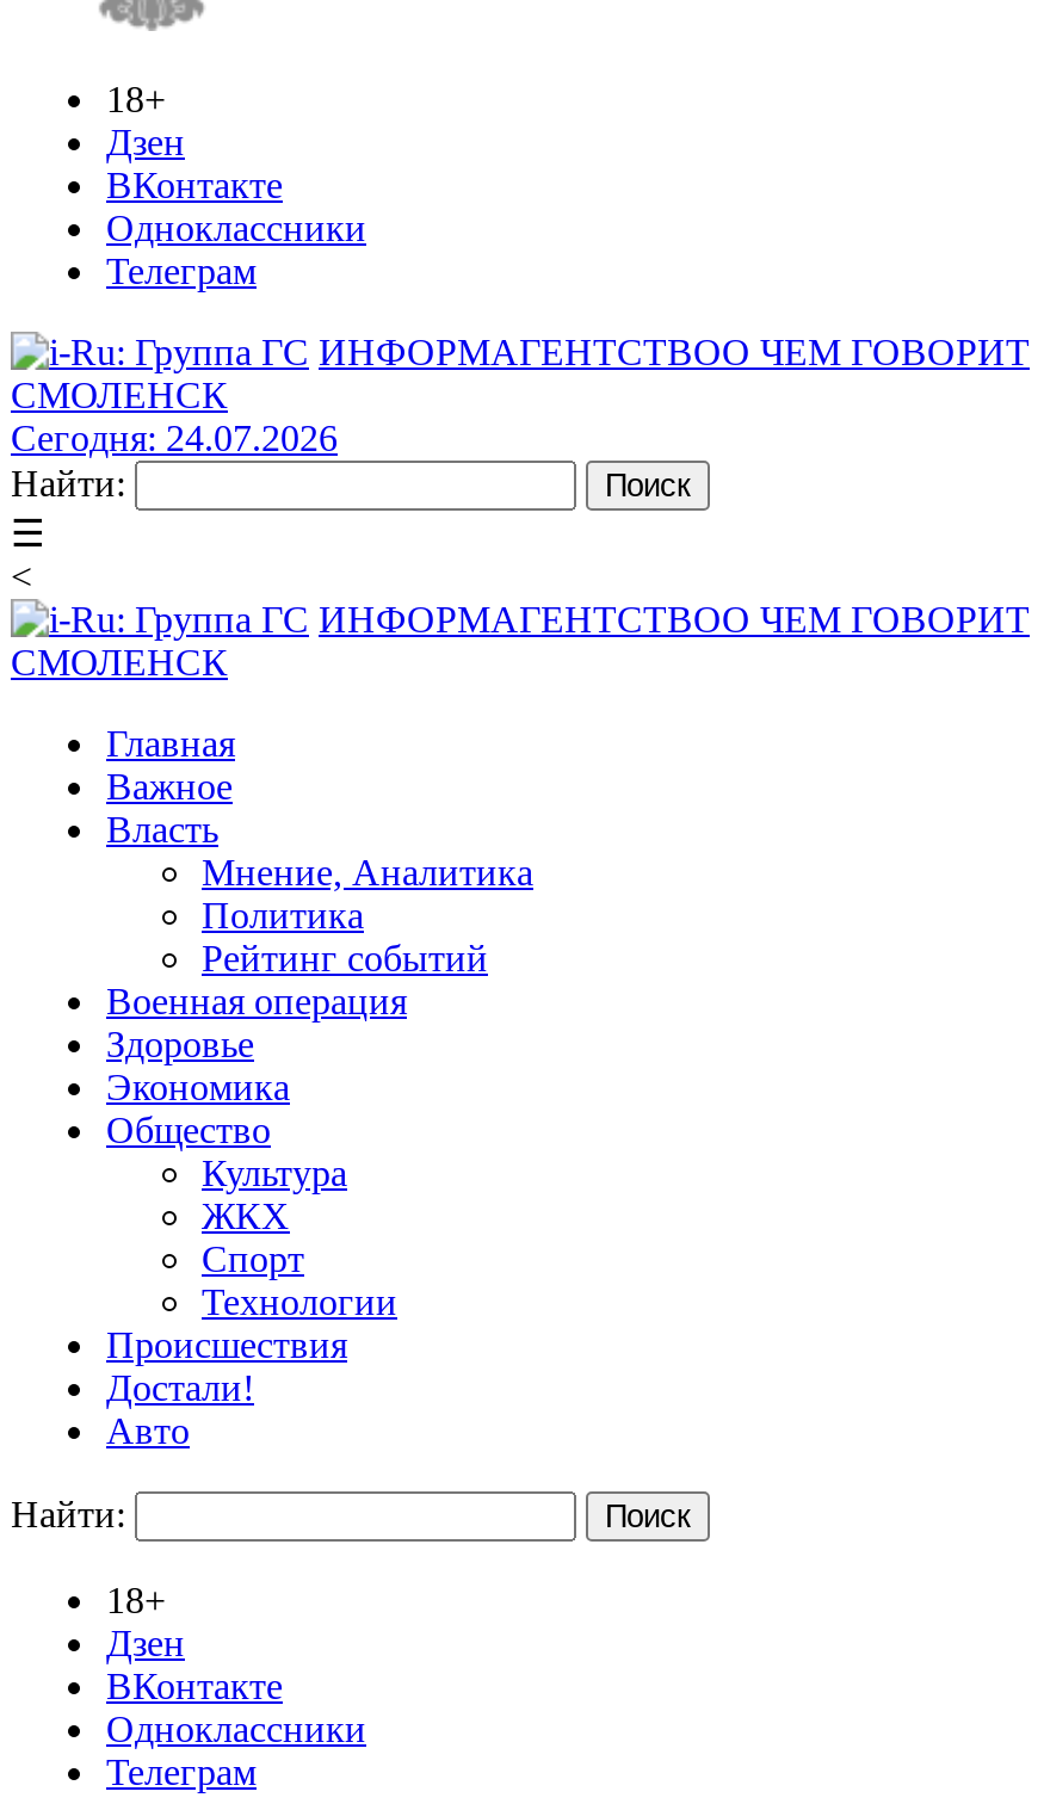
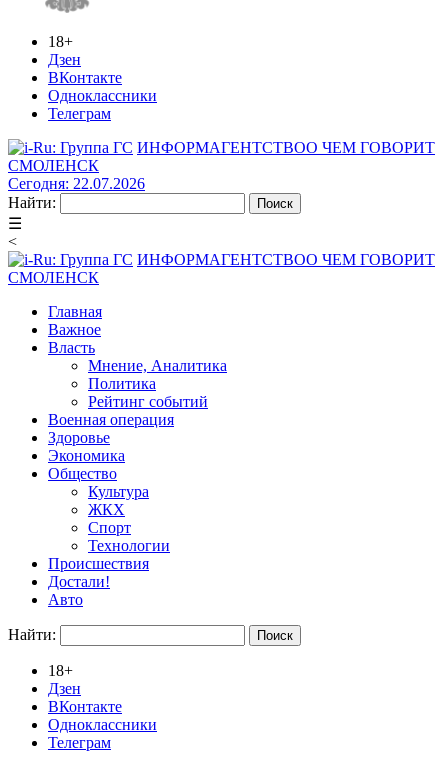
- Сегодня: 24.07.2026
+ Сегодня: 22.07.2026
